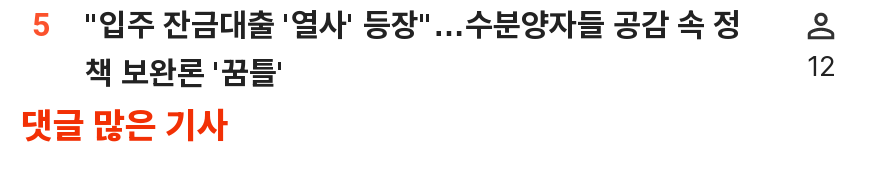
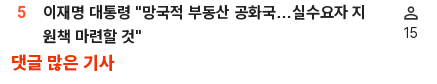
- "입주 잔금대출 '열사' 등장"…수분양자들 공감 속 정
- 책 보완론 '꿈틀'
- 12
+ 이재명 대통령 "망국적 부동산 공화국…실수요자 지
+ 원책 마련할 것"
+ 15
